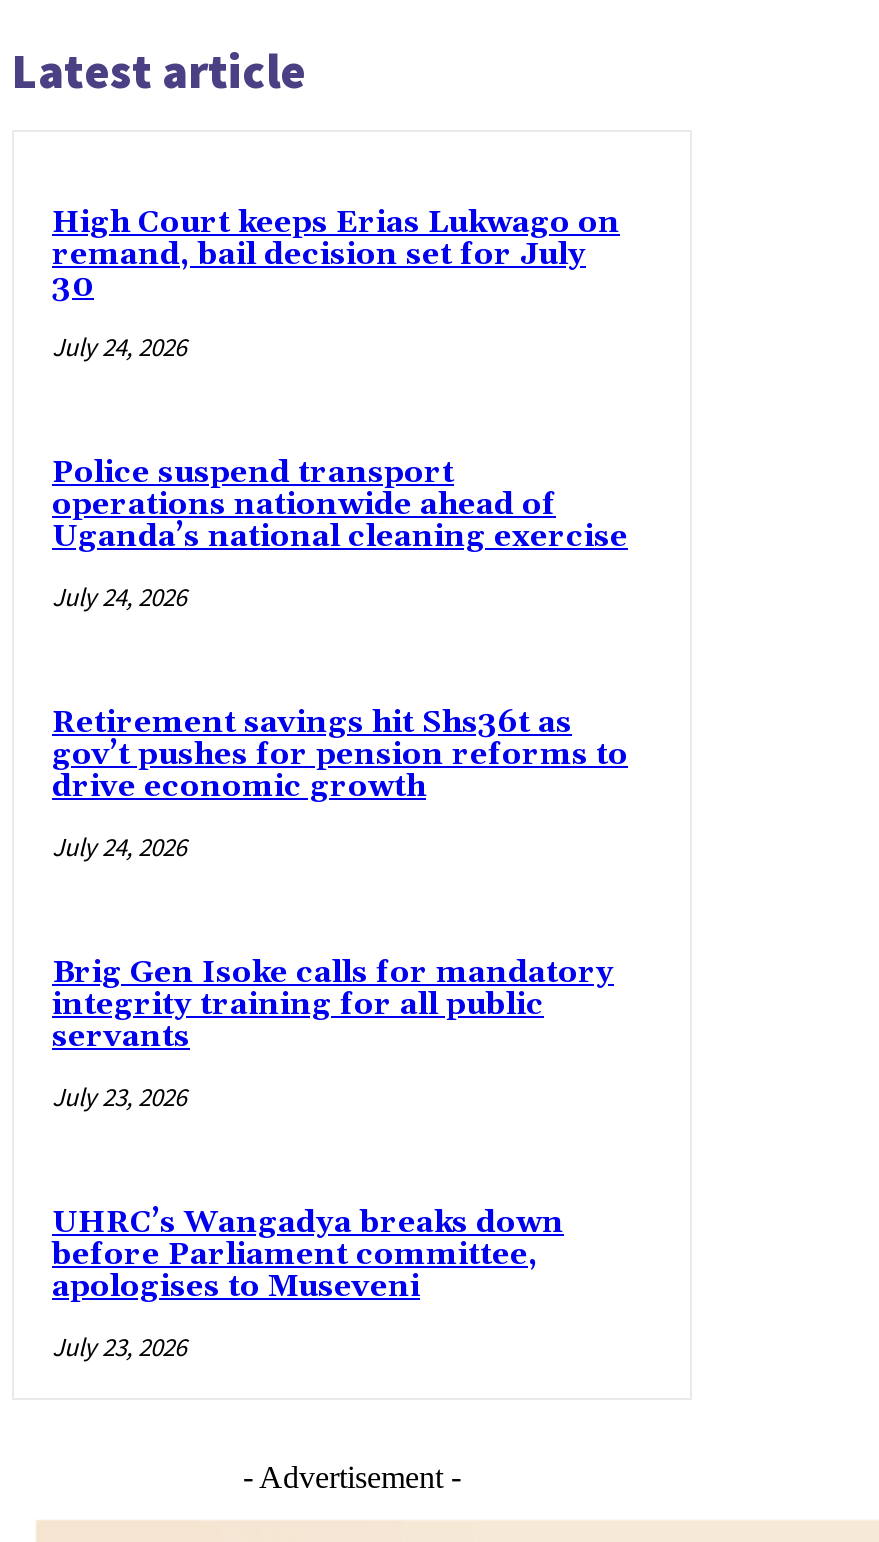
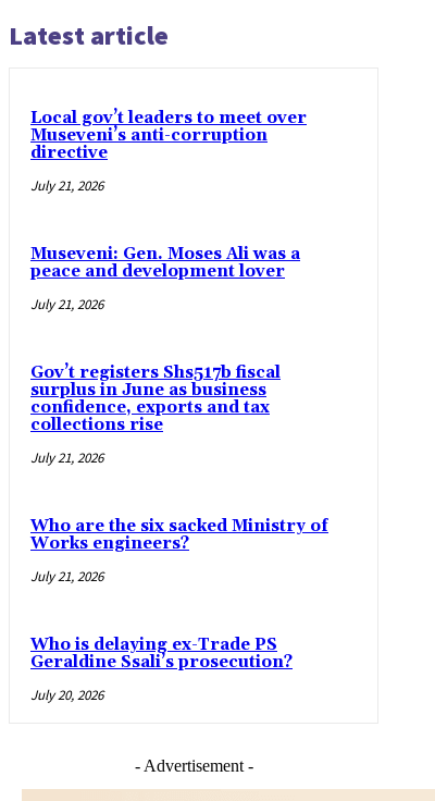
- High Court keeps Erias Lukwago on
- remand, bail decision set for July
- 30
+ Local gov’t leaders to meet over
+ Museveni’s anti-corruption
+ directive

- July 24, 2026
+ July 21, 2026

- Police suspend transport
- operations nationwide ahead of
- Uganda’s national cleaning exercise
+ Museveni: Gen. Moses Ali was a
+ peace and development lover

- July 24, 2026
+ July 21, 2026

- Retirement savings hit Shs36t as
- gov’t pushes for pension reforms to
- drive economic growth
+ Gov’t registers Shs517b fiscal
+ surplus in June as business
+ confidence, exports and tax
+ collections rise

- July 24, 2026
+ July 21, 2026

- Brig Gen Isoke calls for mandatory
- integrity training for all public
- servants
+ Who are the six sacked Ministry of
+ Works engineers?

- July 23, 2026
+ July 21, 2026

- UHRC’s Wangadya breaks down
- before Parliament committee,
- apologises to Museveni
+ Who is delaying ex-Trade PS
+ Geraldine Ssali’s prosecution?

- July 23, 2026
+ July 20, 2026
